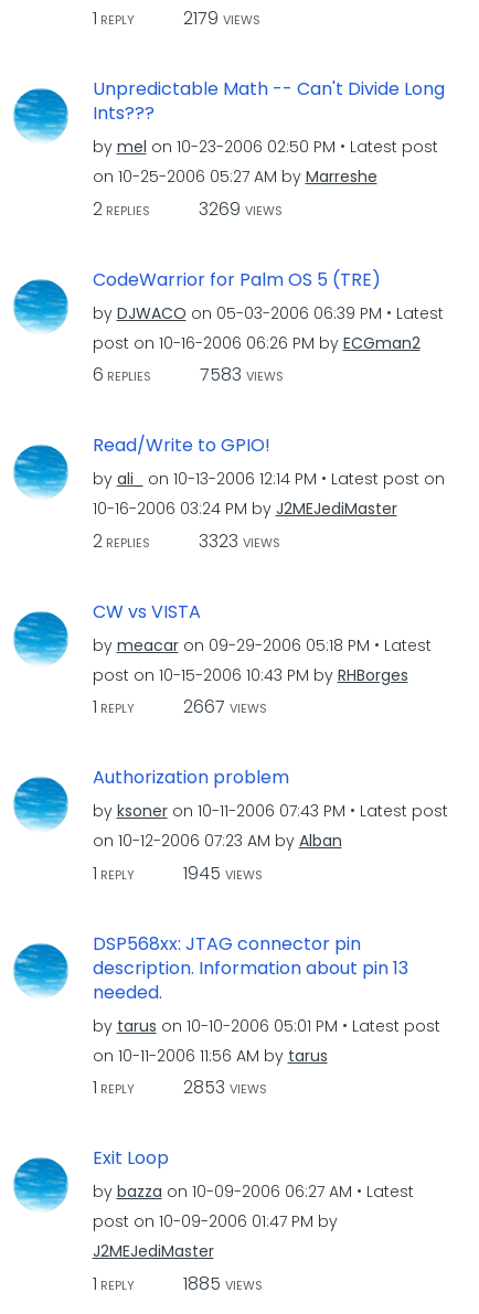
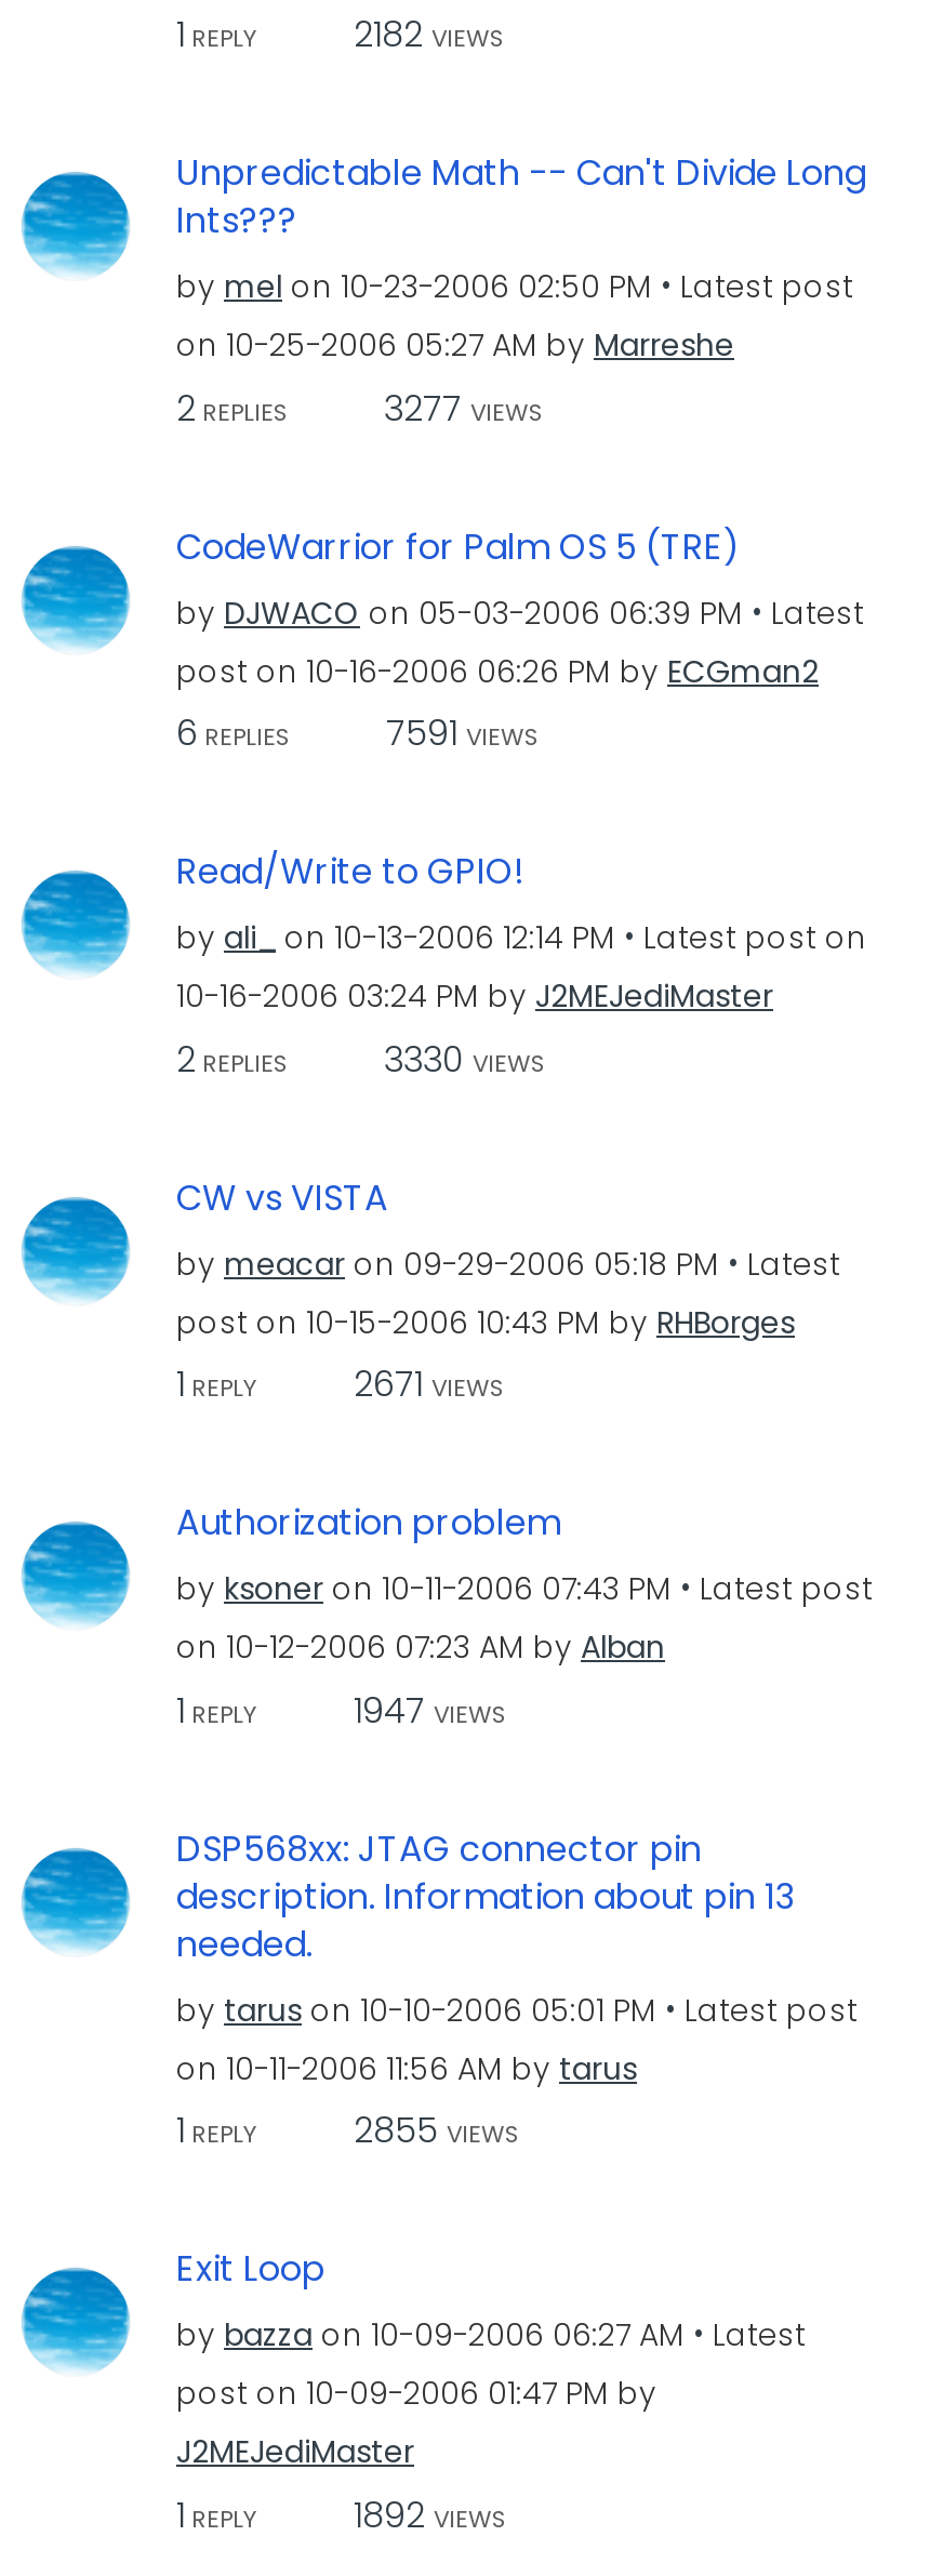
- 1 REPLY 2179 VIEWS
+ 1 REPLY 2182 VIEWS

- 2 REPLIES 3269 VIEWS
+ 2 REPLIES 3277 VIEWS

- 6 REPLIES 7583 VIEWS
+ 6 REPLIES 7591 VIEWS

- 2 REPLIES 3323 VIEWS
+ 2 REPLIES 3330 VIEWS

- 1 REPLY 2667 VIEWS
+ 1 REPLY 2671 VIEWS

- 1 REPLY 1945 VIEWS
+ 1 REPLY 1947 VIEWS

- 1 REPLY 2853 VIEWS
+ 1 REPLY 2855 VIEWS

- 1 REPLY 1885 VIEWS
+ 1 REPLY 1892 VIEWS
